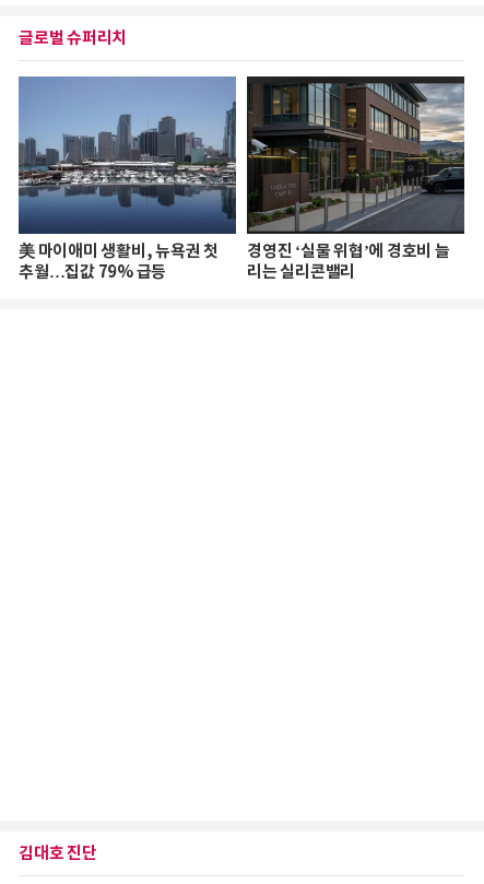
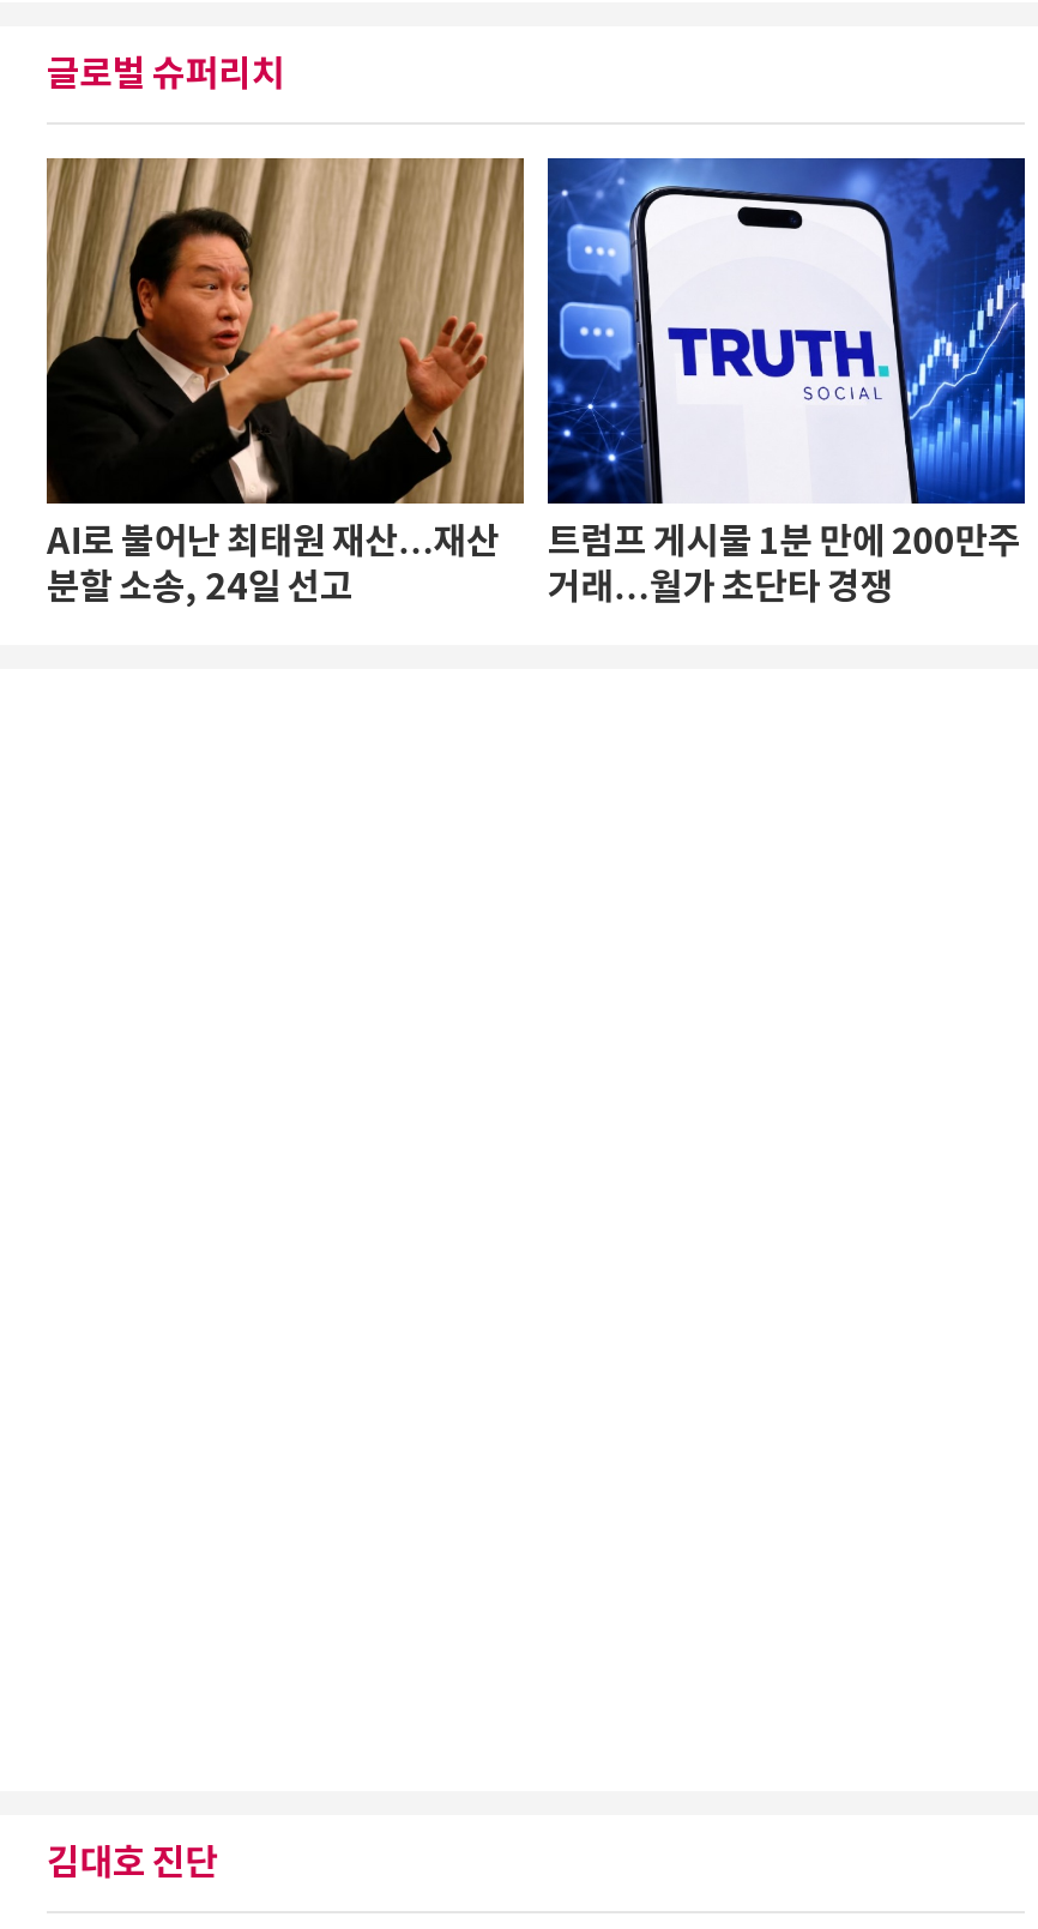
- [image]
- 美 마이애미 생활비, 뉴욕권 첫
- 추월…집값 79% 급등
+ [image]
+ AI로 불어난 최태원 재산…재산
+ 분할 소송, 24일 선고

- [image]
- 경영진 ‘실물 위협’에 경호비 늘
- 리는 실리콘밸리
+ [image]
+ 트럼프 게시물 1분 만에 200만주
+ 거래…월가 초단타 경쟁
